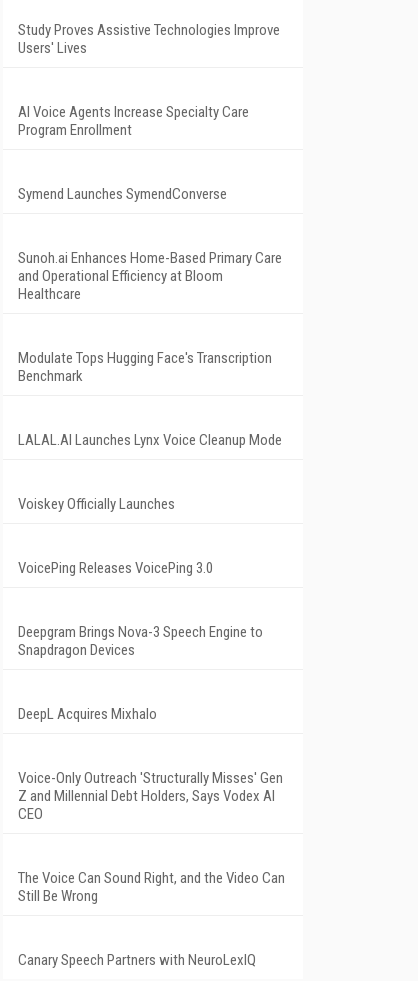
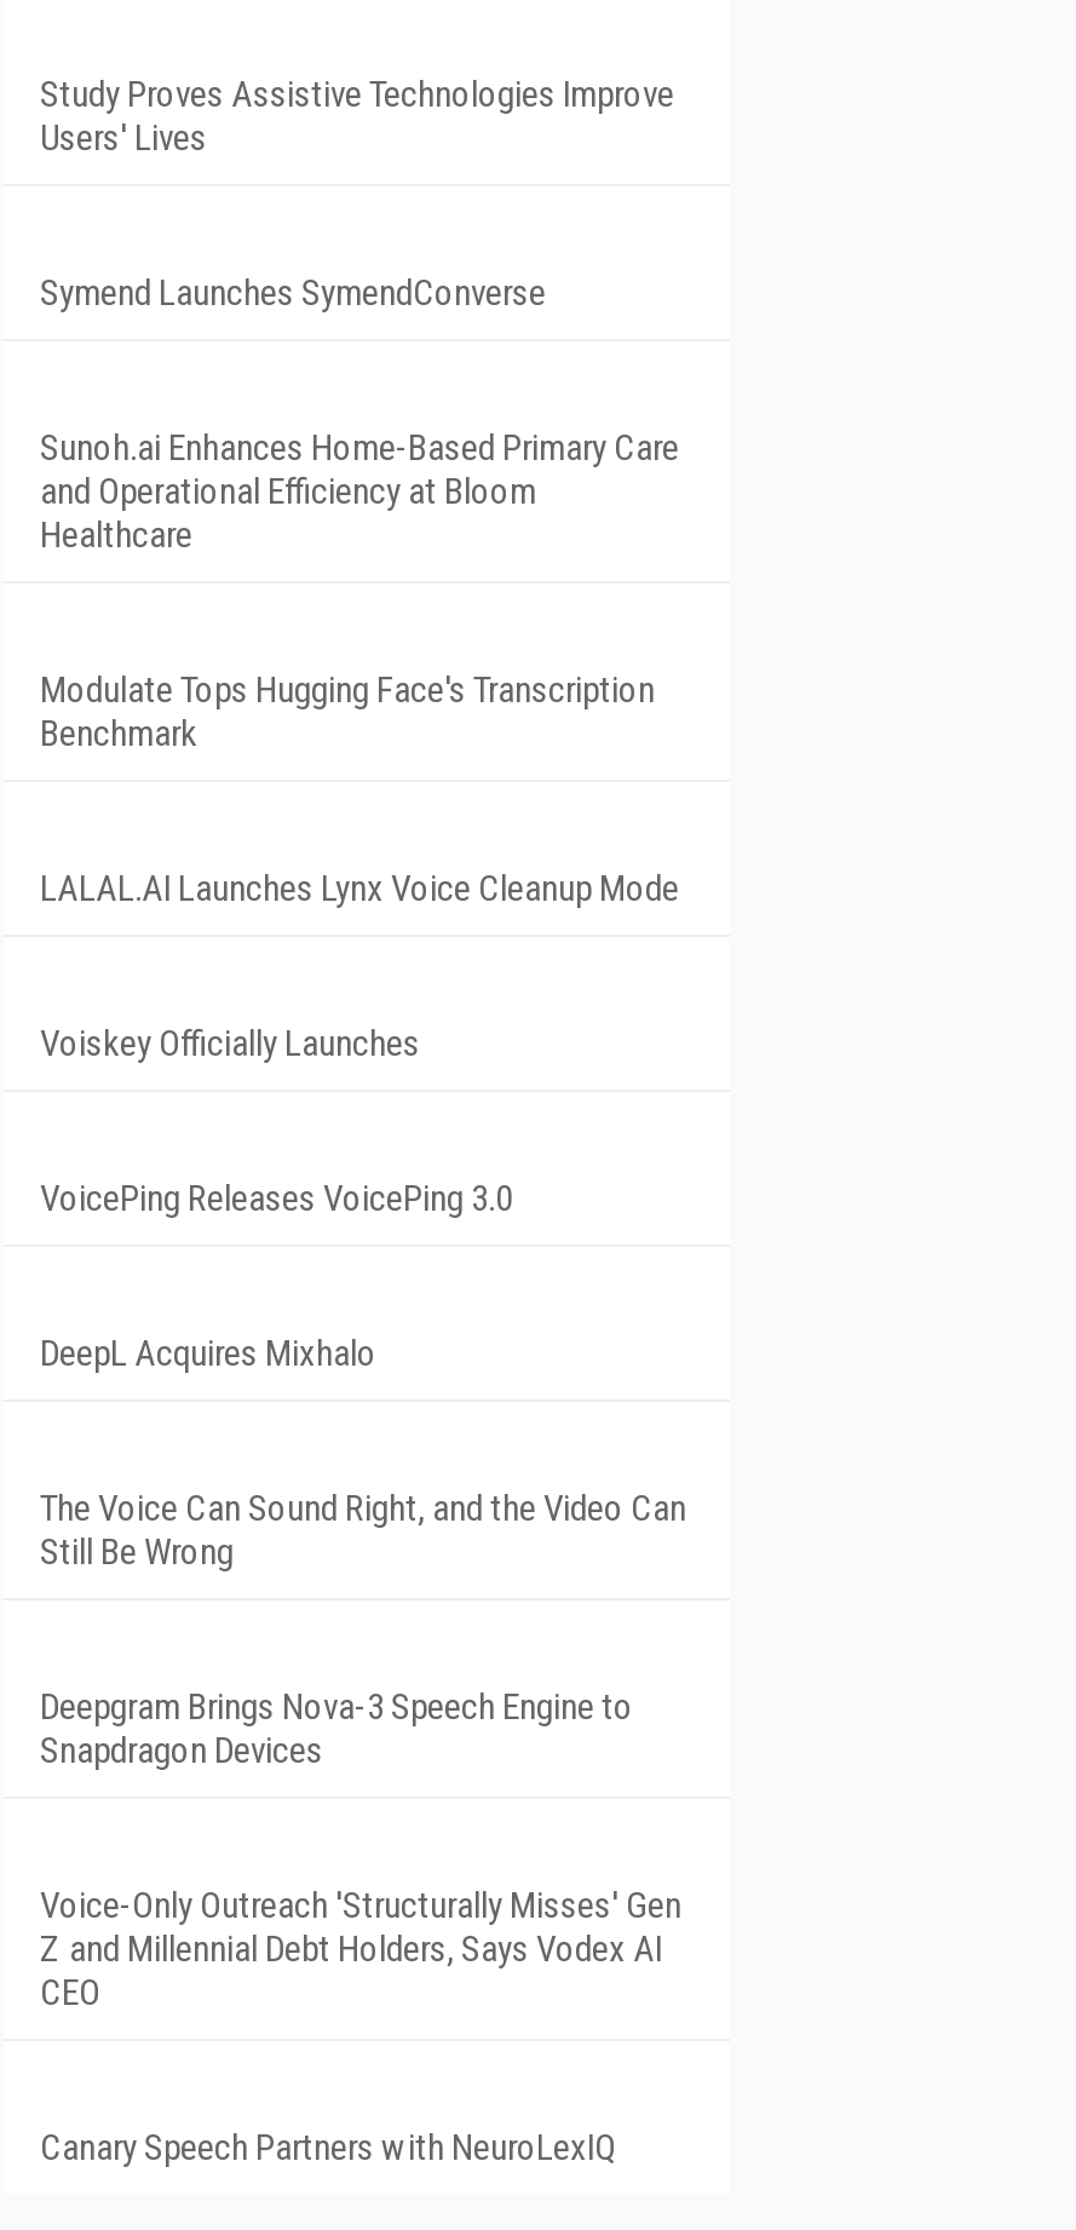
- AI Voice Agents Increase Specialty Care
- Program Enrollment

moved down: Deepgram Brings Nova-3 Speech Engine to | Snapdragon Devices

moved up: DeepL Acquires Mixhalo

moved up: The Voice Can Sound Right, and the Video Can | Still Be Wrong
